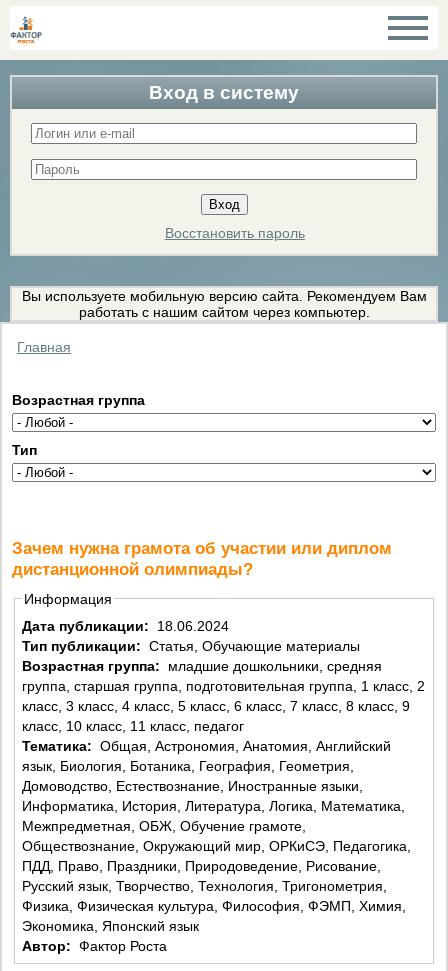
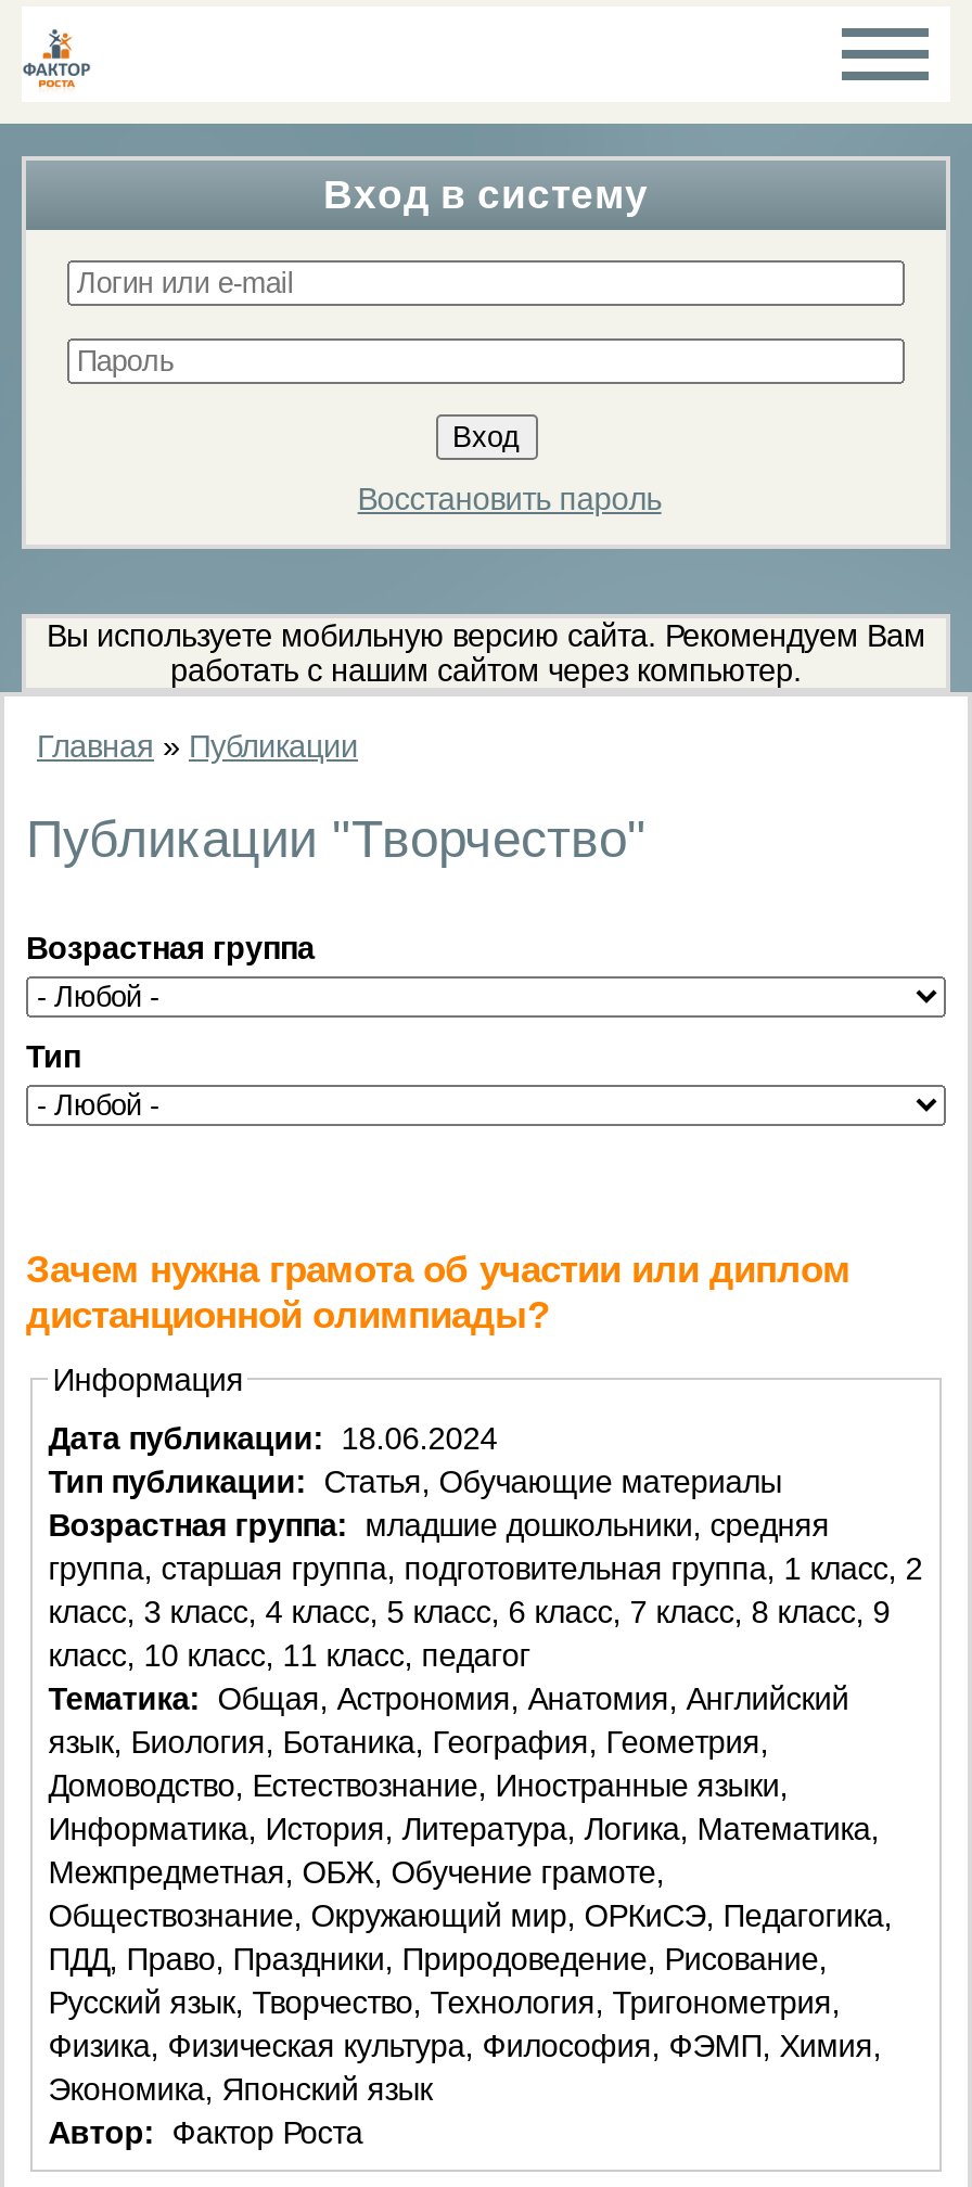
- Главная
+ Главная» Публикации
+ Публикации "Творчество"
